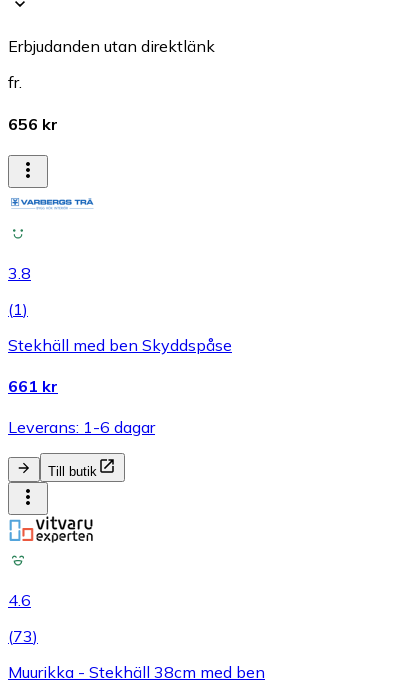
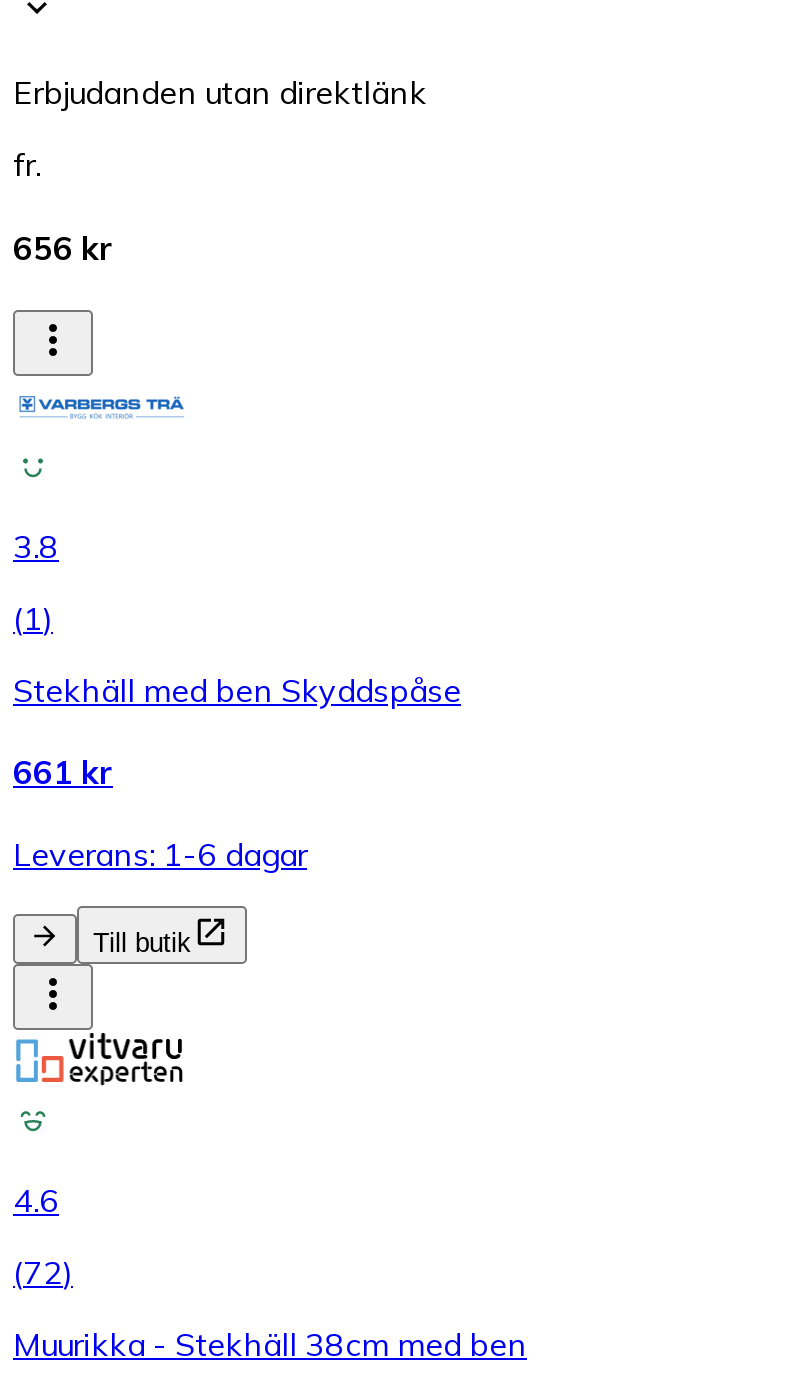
- (73)
+ (72)
